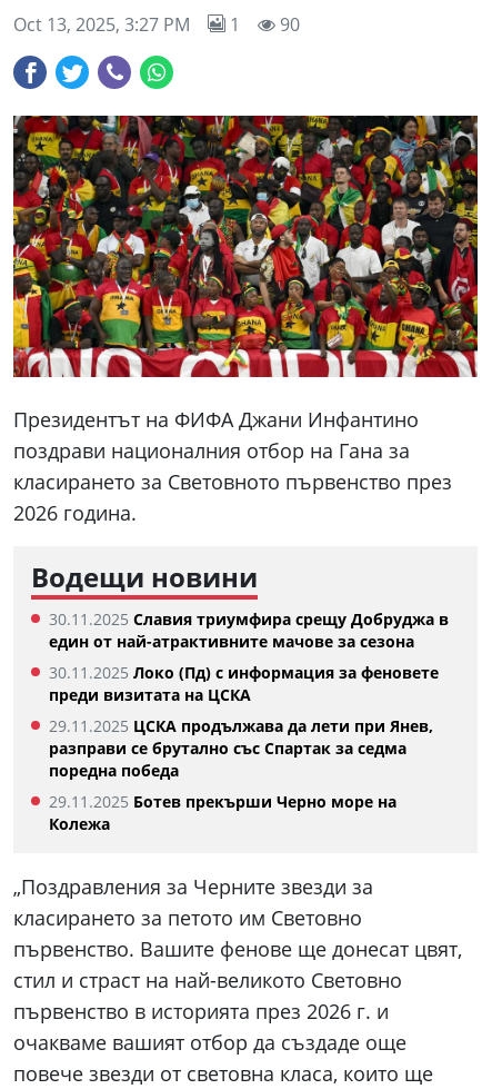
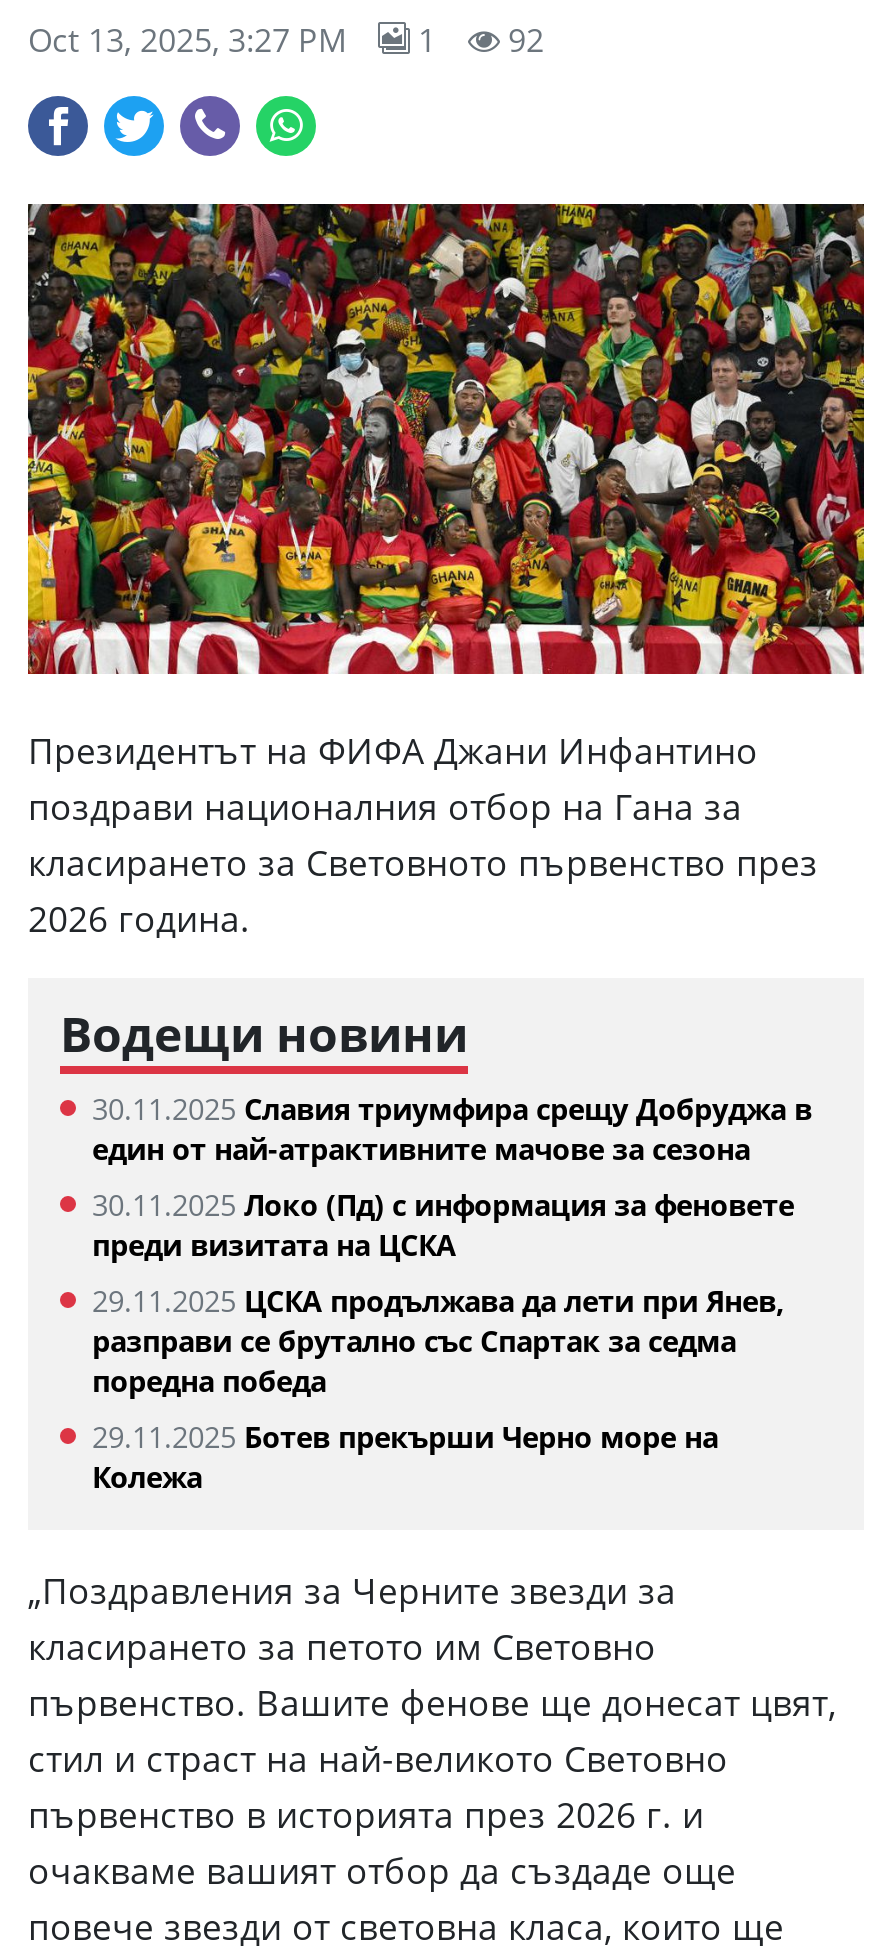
- Oct 13, 2025, 3:27 PM 1 90
+ Oct 13, 2025, 3:27 PM 1 92
